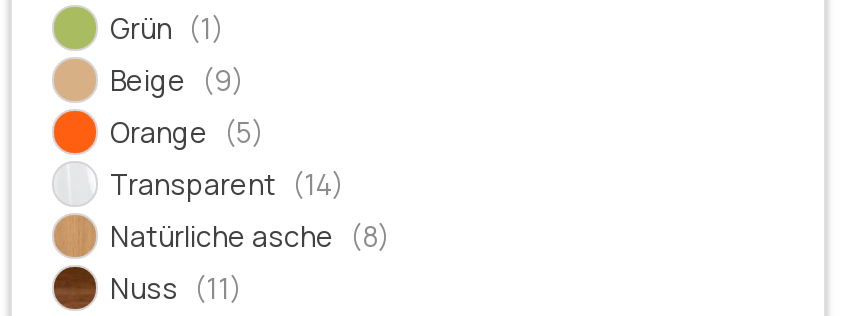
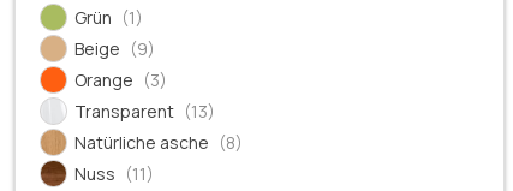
- Orange (5)
+ Orange (3)

- Transparent (14)
+ Transparent (13)
